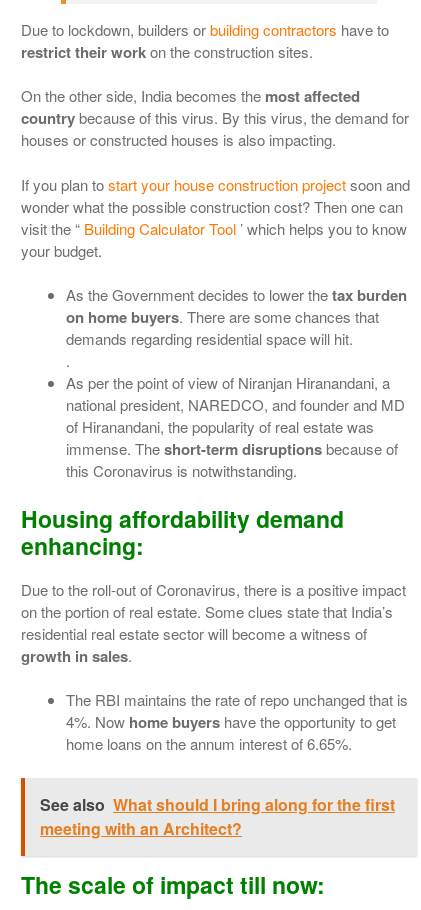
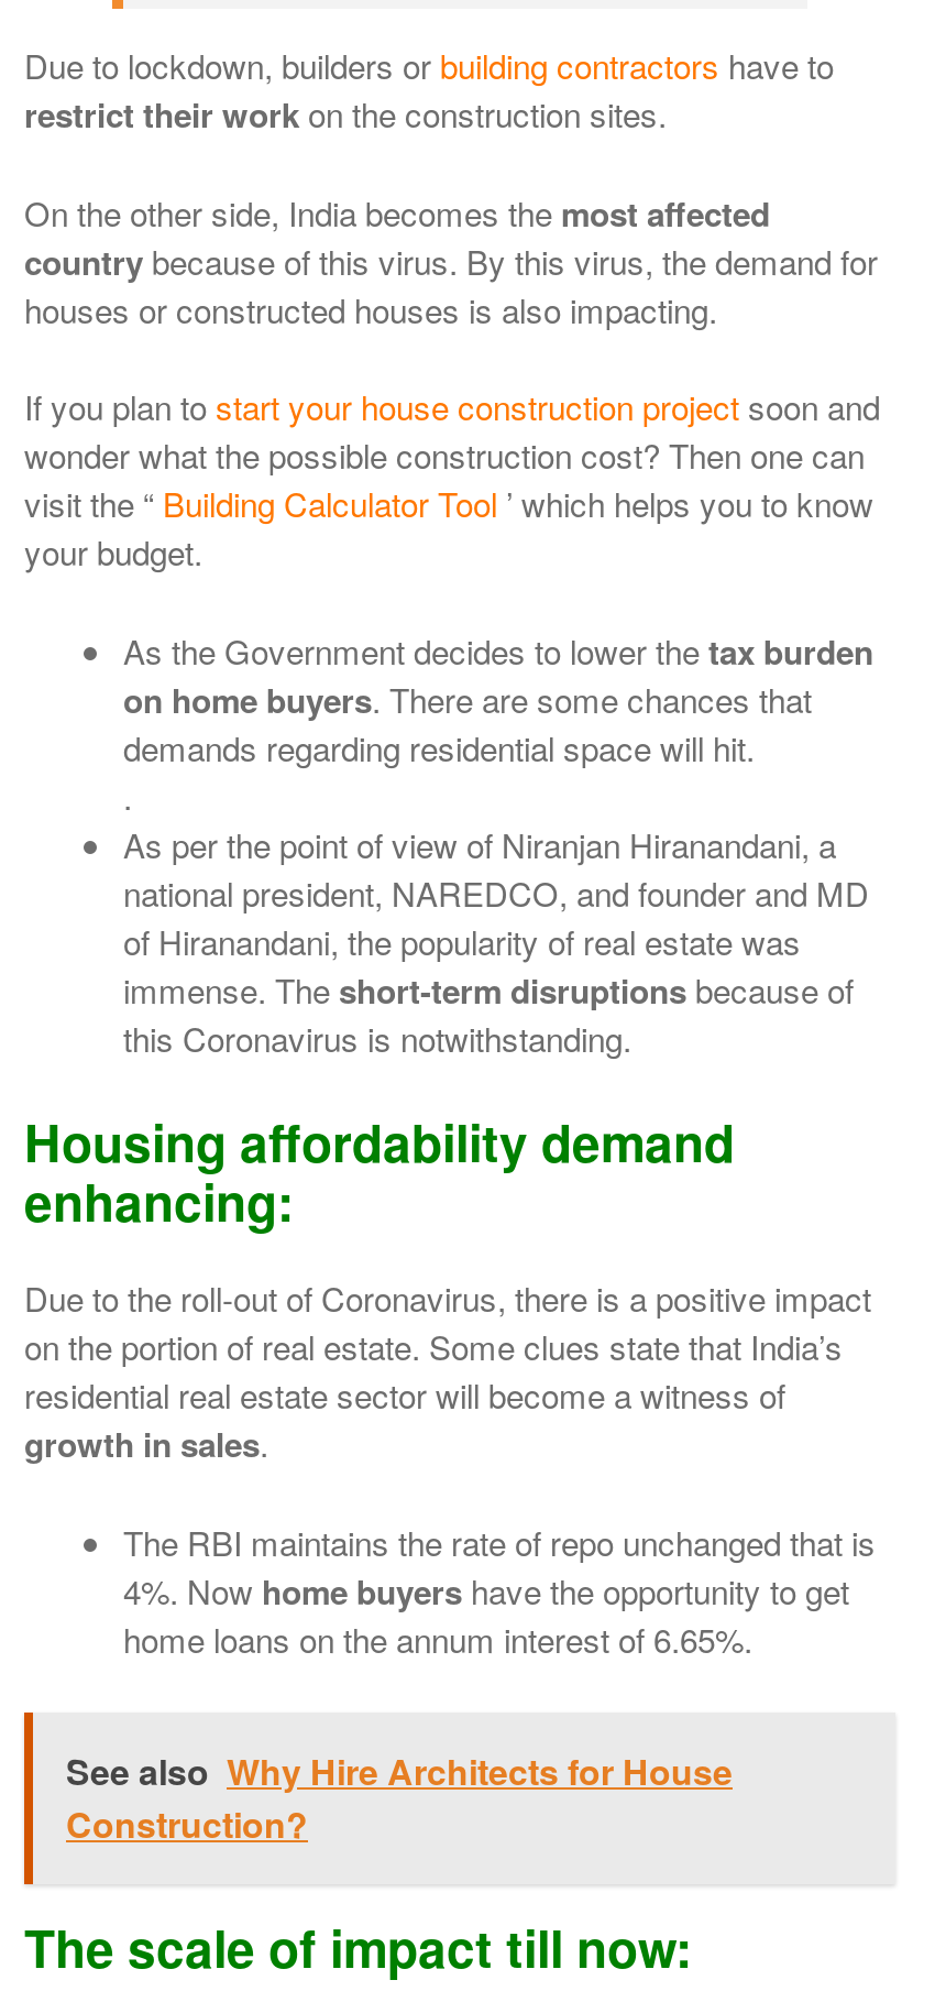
- See also What should I bring along for the first
- meeting with an Architect?
+ See also Why Hire Architects for House
+ Construction?
